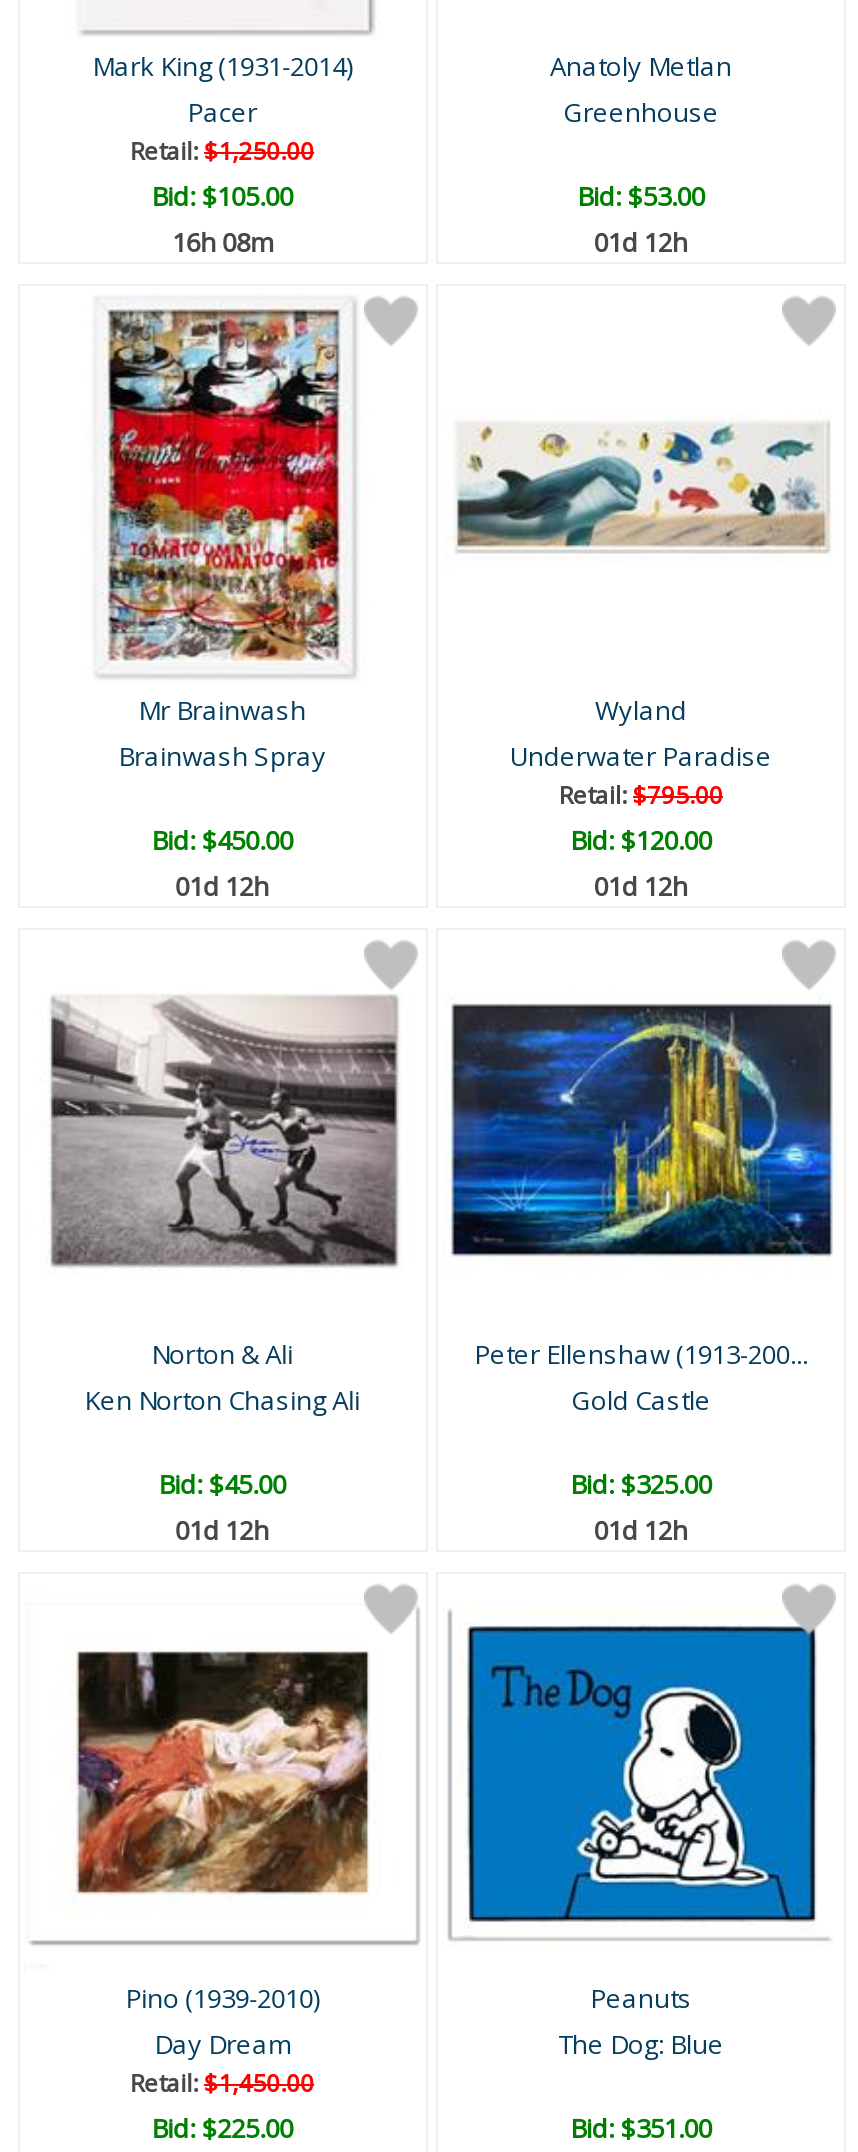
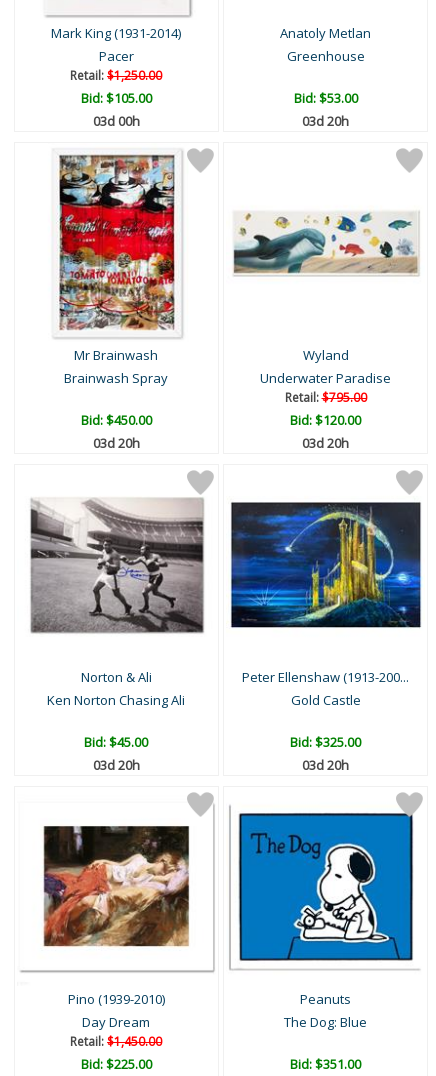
- 16h 08m
+ 03d 00h

- 01d 12h
+ 03d 20h

- 01d 12h
+ 03d 20h

- 01d 12h
+ 03d 20h

- 01d 12h
+ 03d 20h

- 01d 12h
+ 03d 20h
